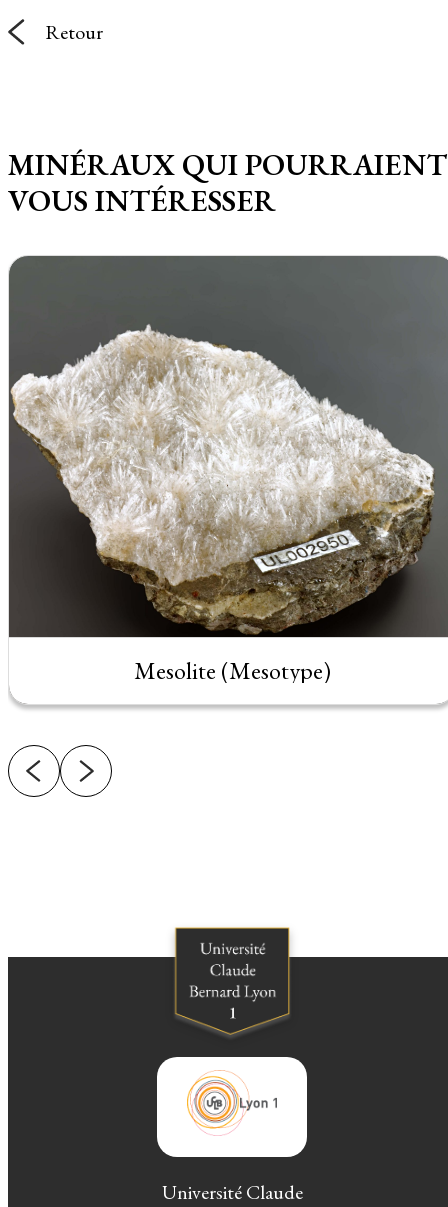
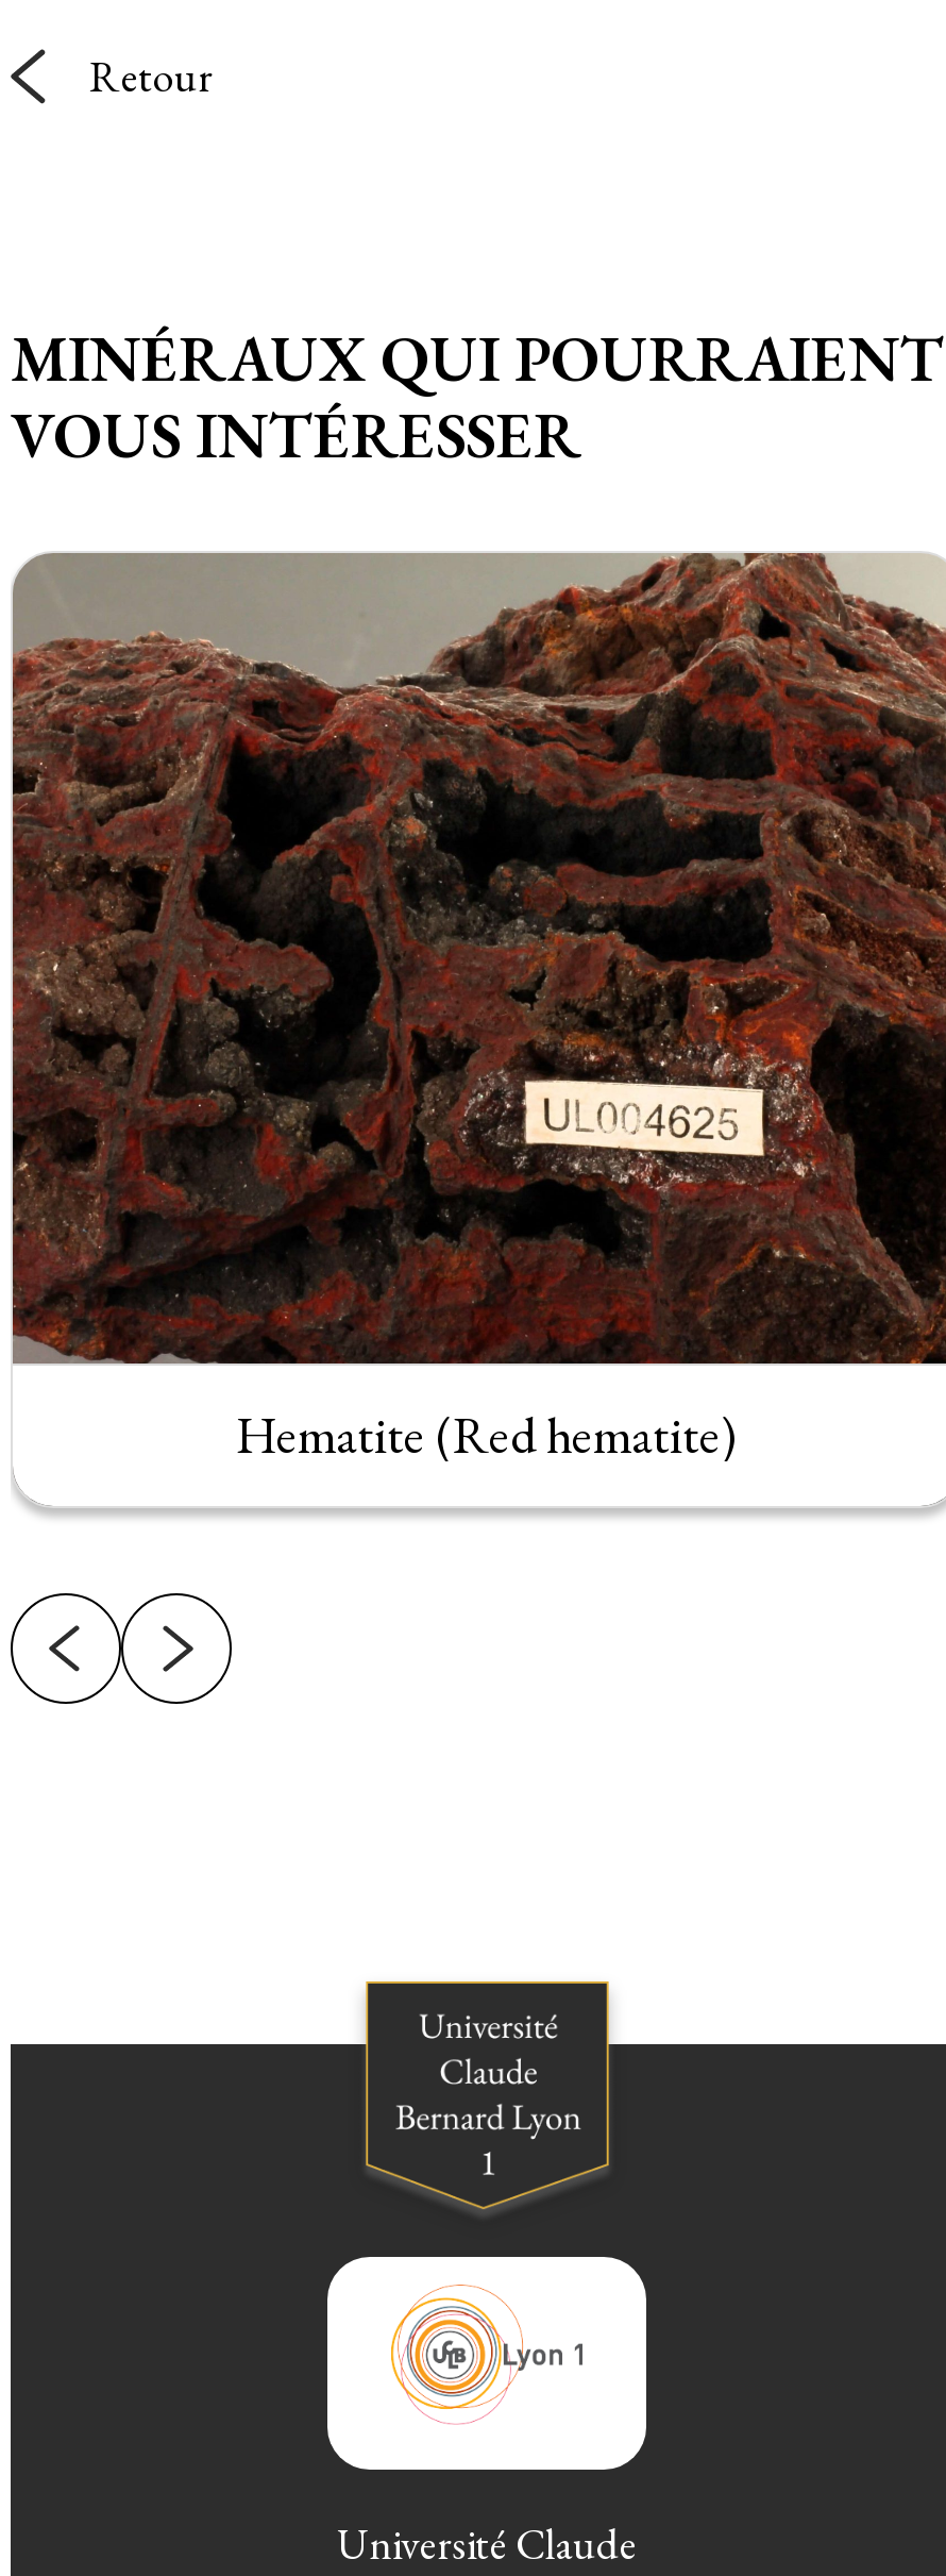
- [image]
- Mesolite (Mesotype)
+ [image]
+ Hematite (Red hematite)
